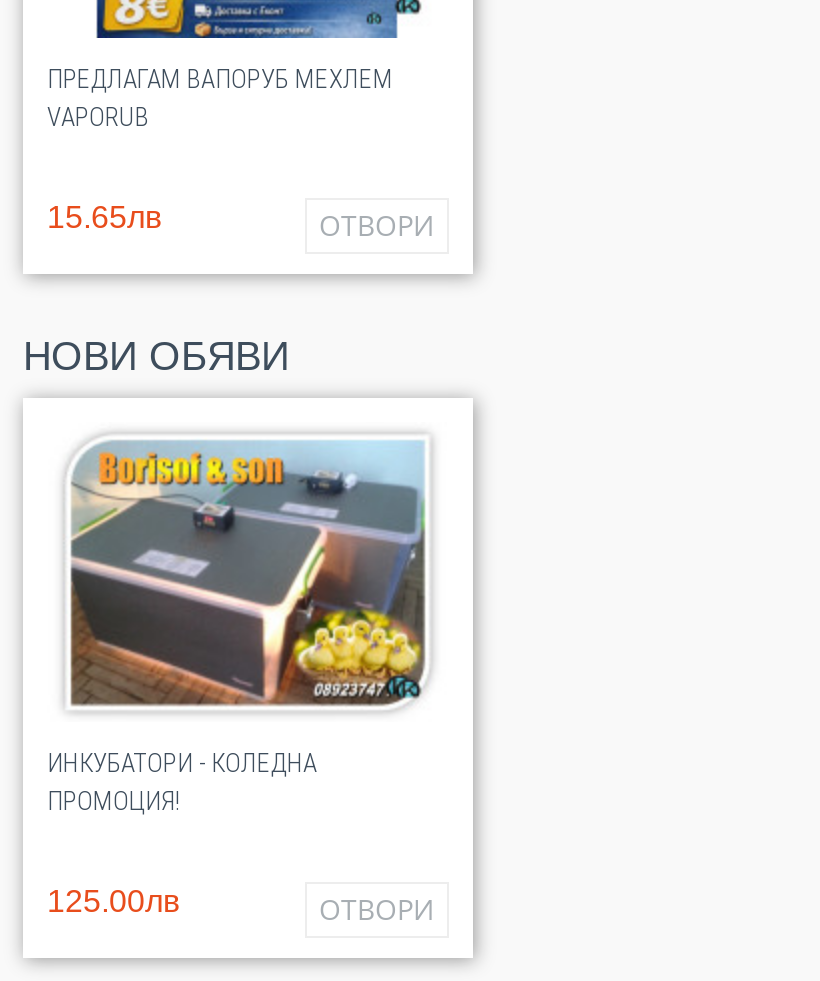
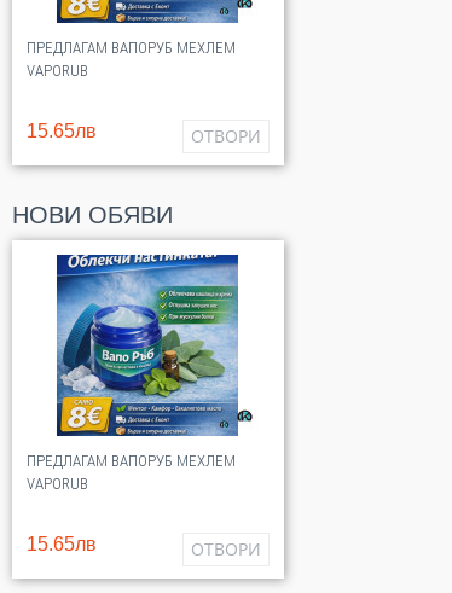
- [image]
- ИНКУБАТОРИ - КОЛЕДНА
- ПРОМОЦИЯ!
+ [image]
+ ПРЕДЛАГАМ ВАПОРУБ MЕХЛЕМ
+ VAPORUB

- 125.00лв
+ 15.65лв
